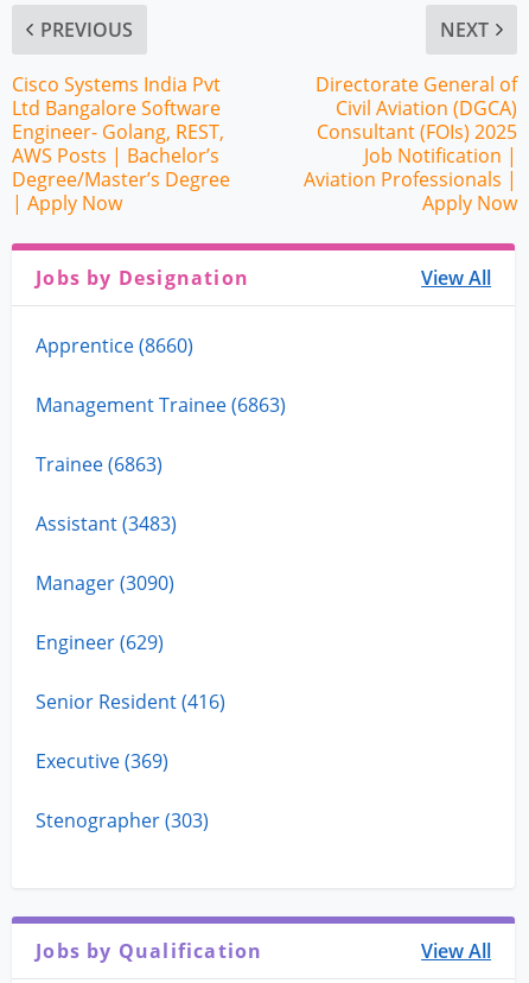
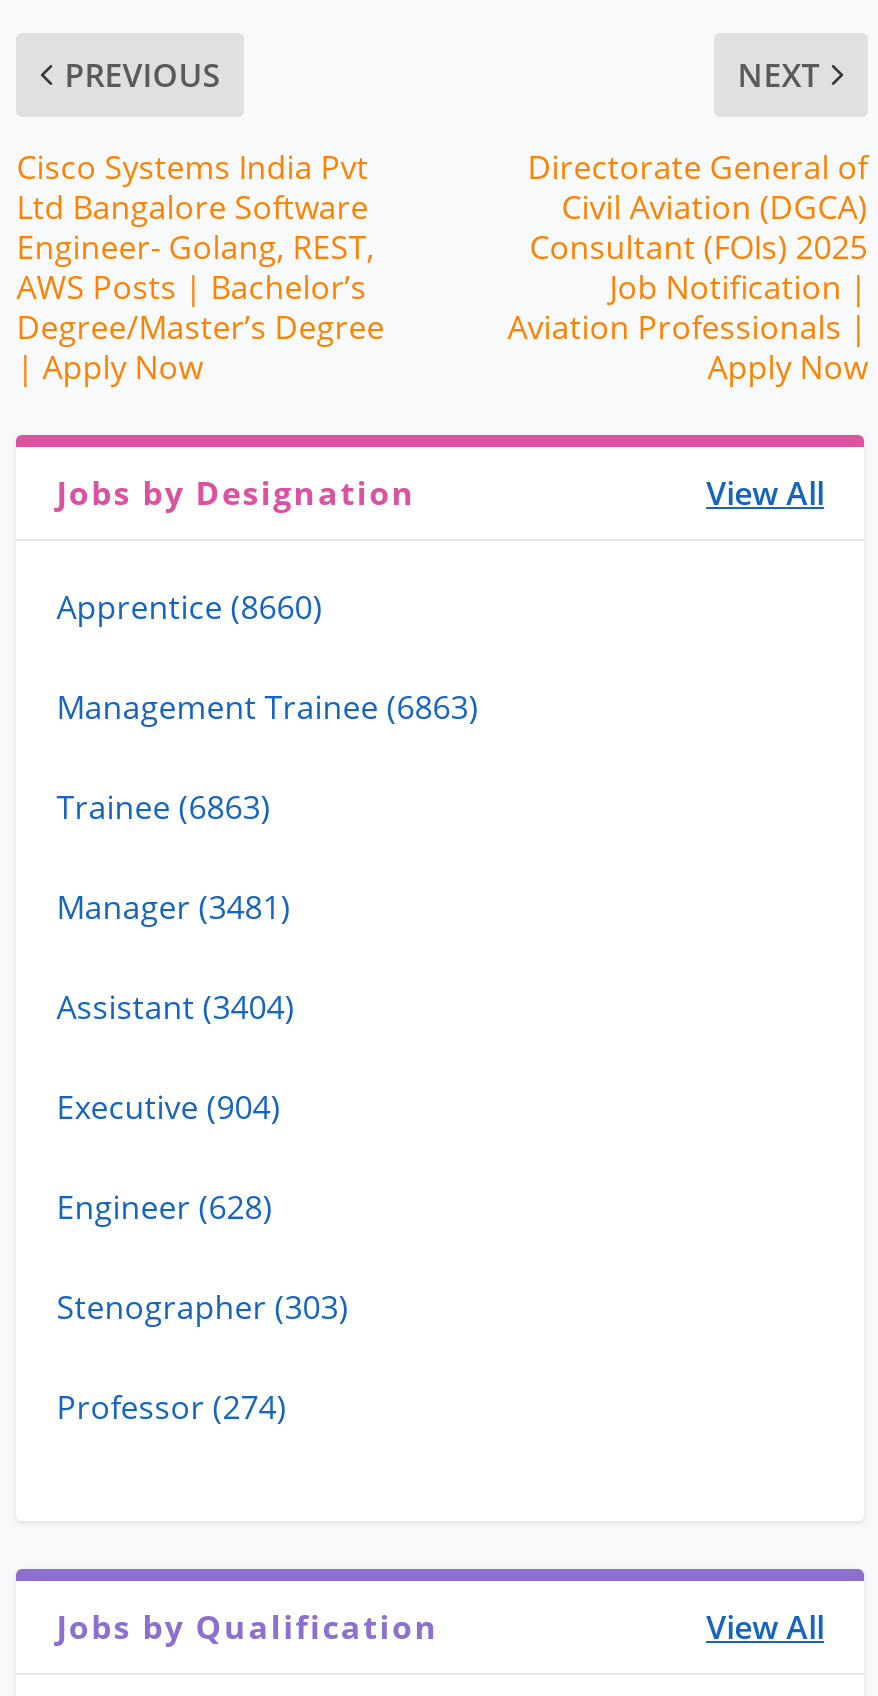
- Assistant (3483)
- Manager (3090)
- Engineer (629)
- Senior Resident (416)
- Executive (369)
+ Manager (3481)
+ Assistant (3404)
+ Executive (904)
+ Engineer (628)

moved up: Stenographer (303)

+ Professor (274)
